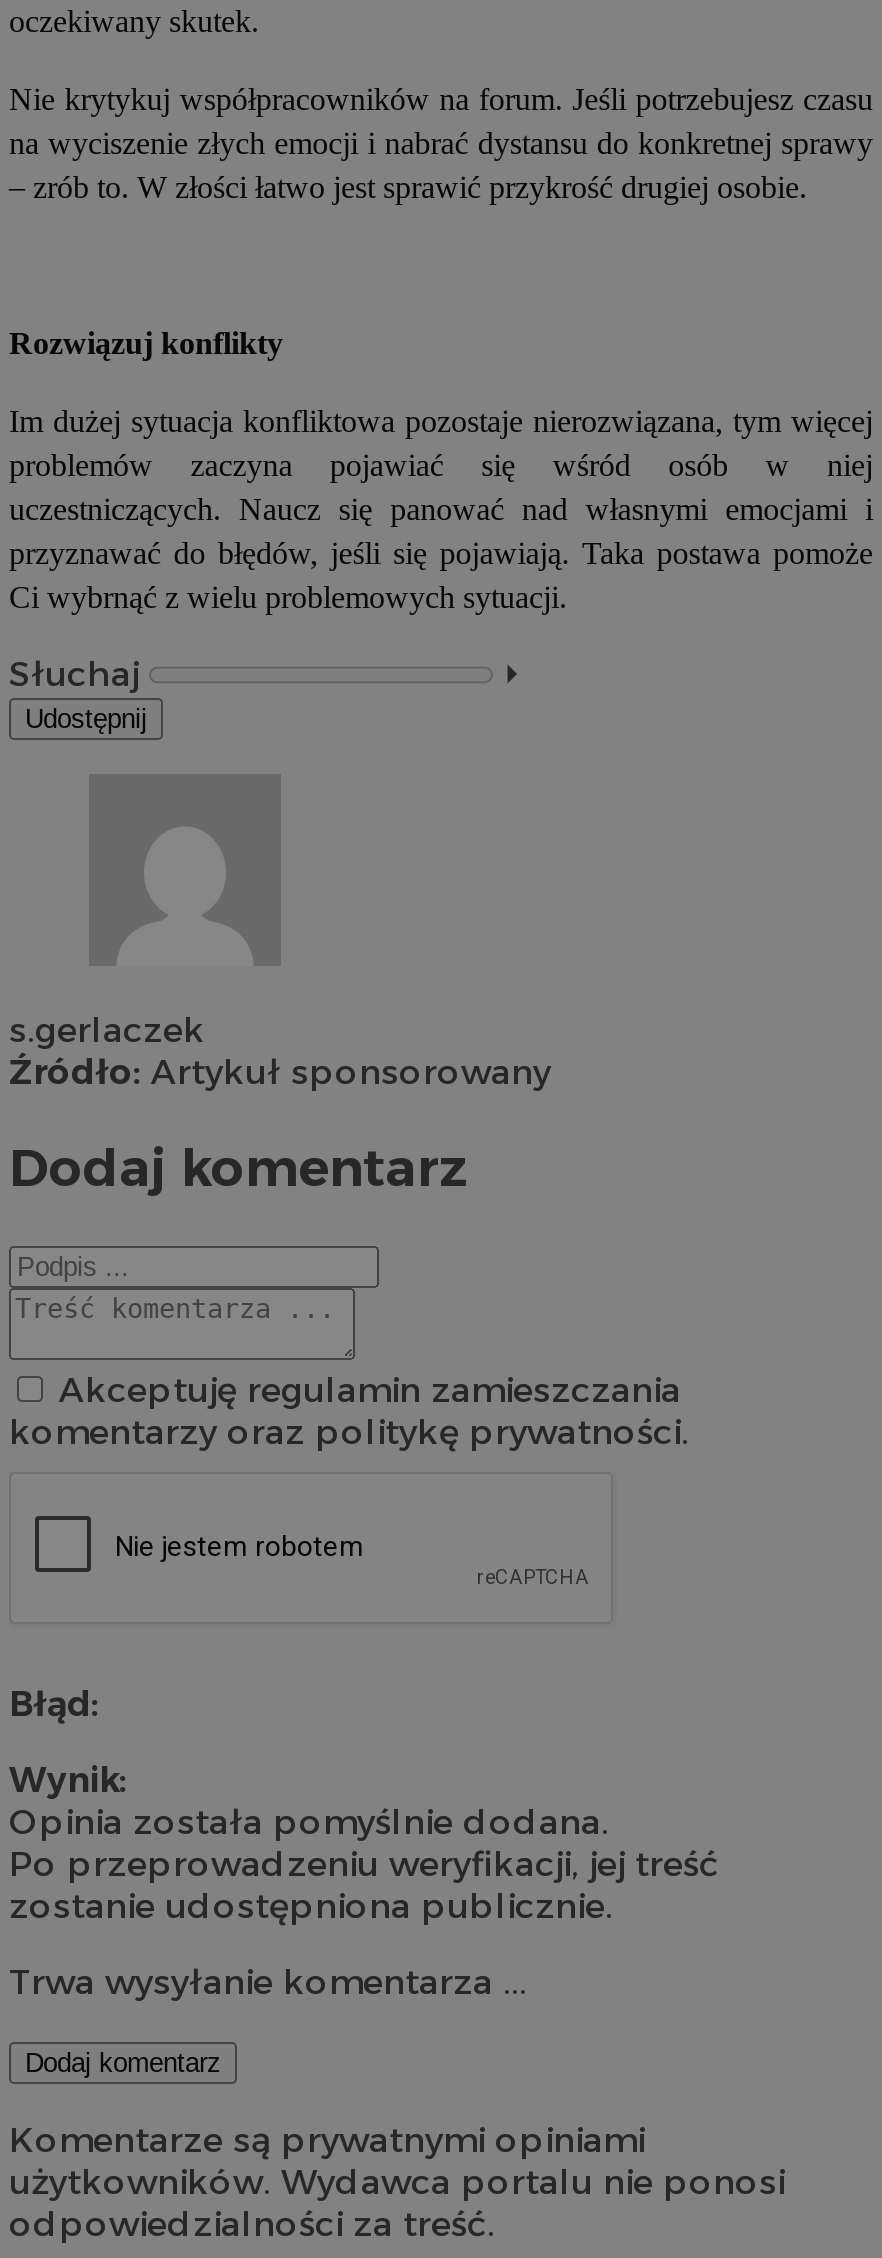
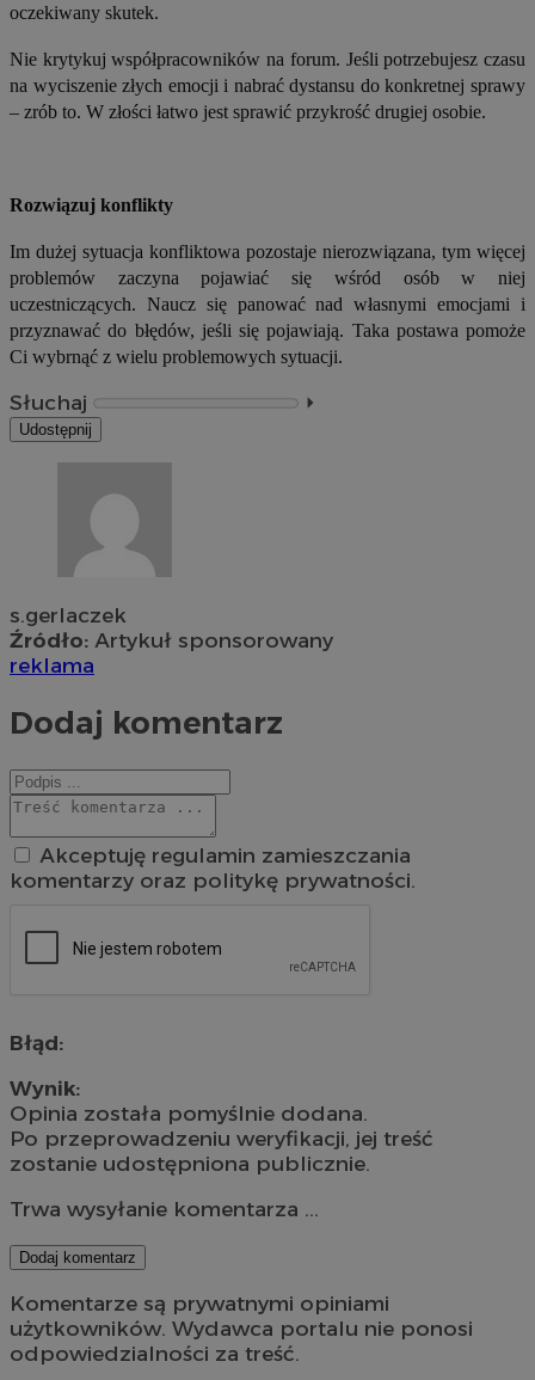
+ reklama
